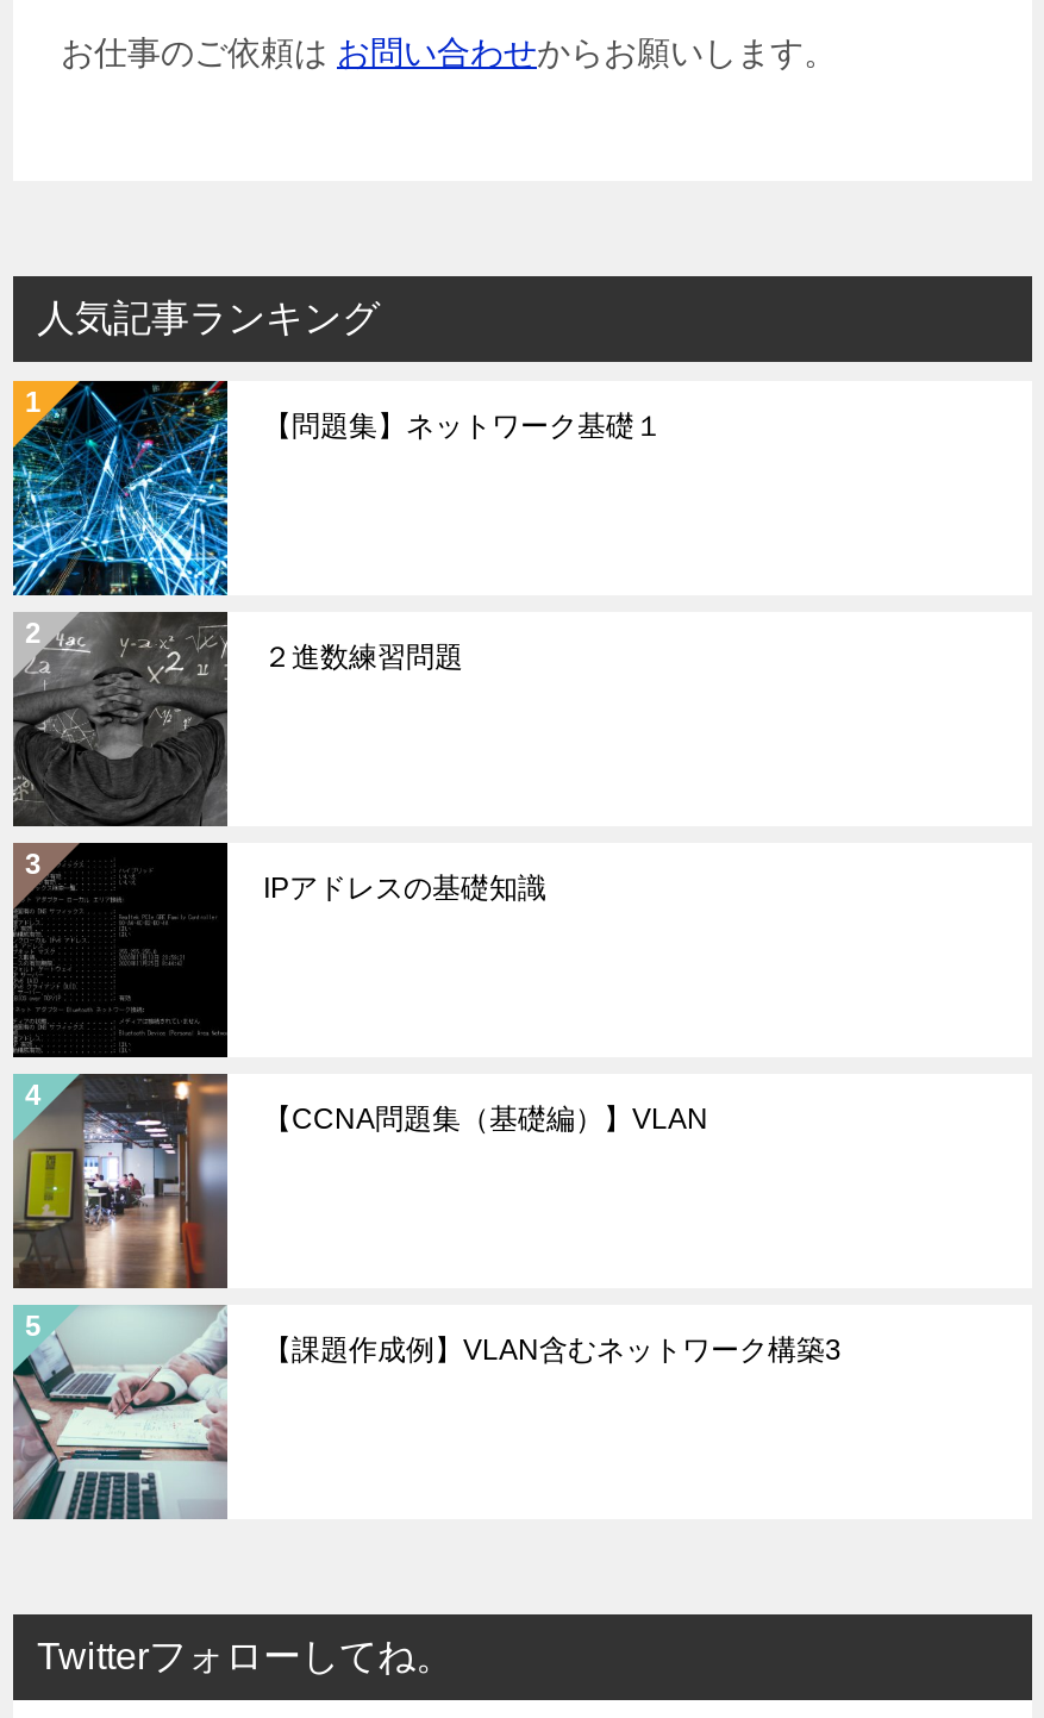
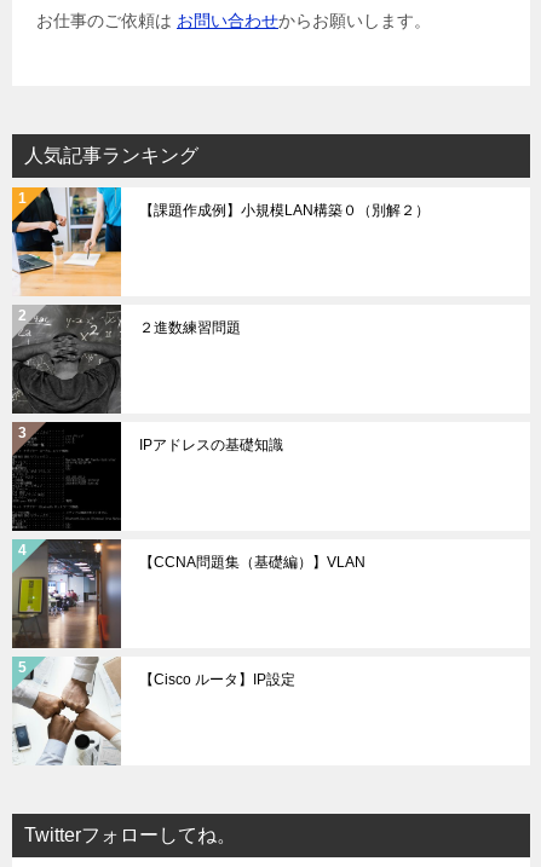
- [image]
- 【問題集】ネットワーク基礎１
+ [image]
+ 【課題作成例】小規模LAN構築０（別解２）

- [image]
- 【課題作成例】VLAN含むネットワーク構築3
+ [image]
+ 【Cisco ルータ】IP設定
